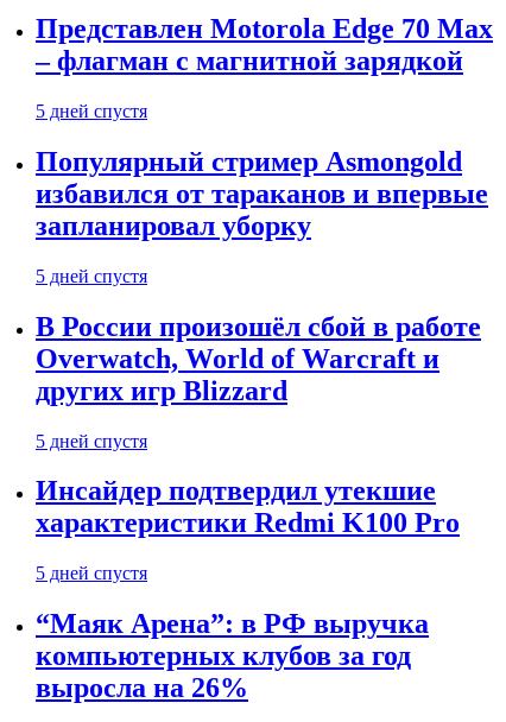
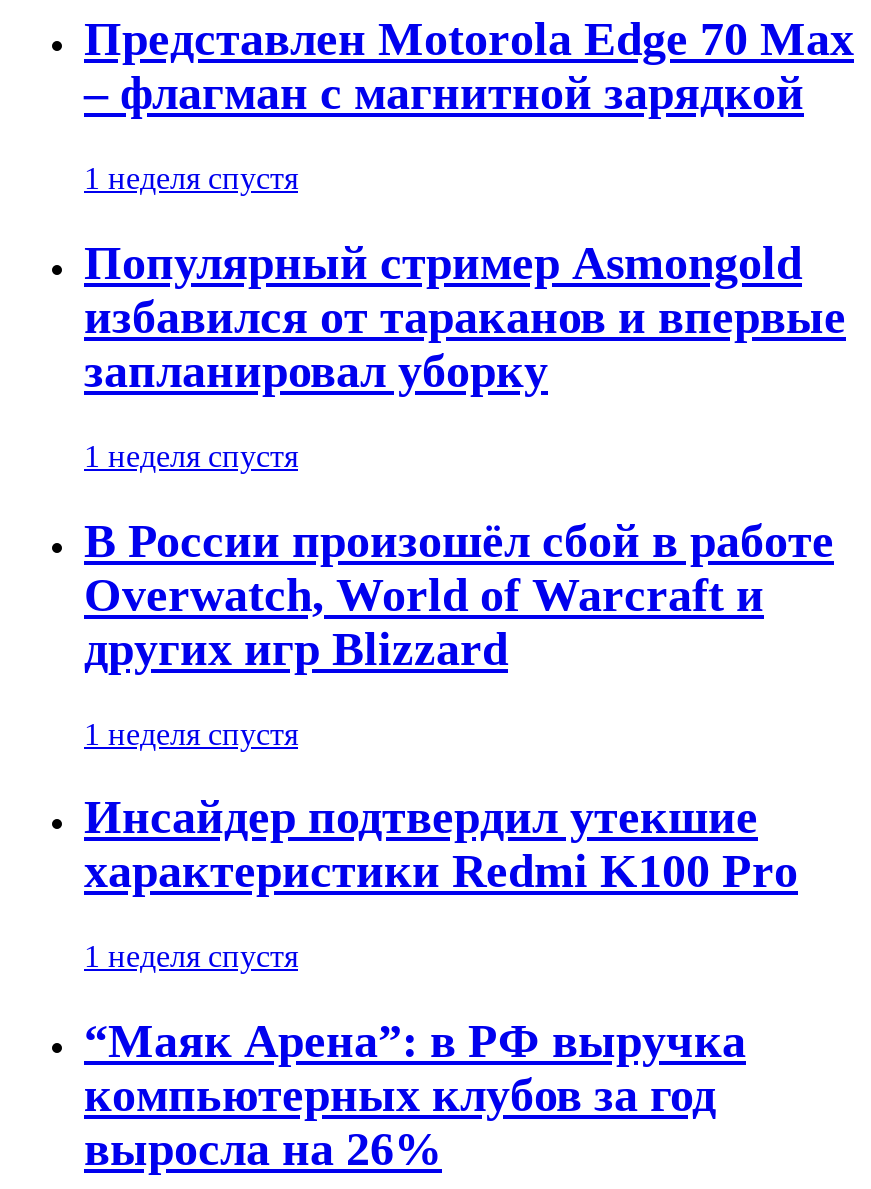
- 5 дней спустя
+ 1 неделя спустя

- 5 дней спустя
+ 1 неделя спустя

- 5 дней спустя
+ 1 неделя спустя

- 5 дней спустя
+ 1 неделя спустя
